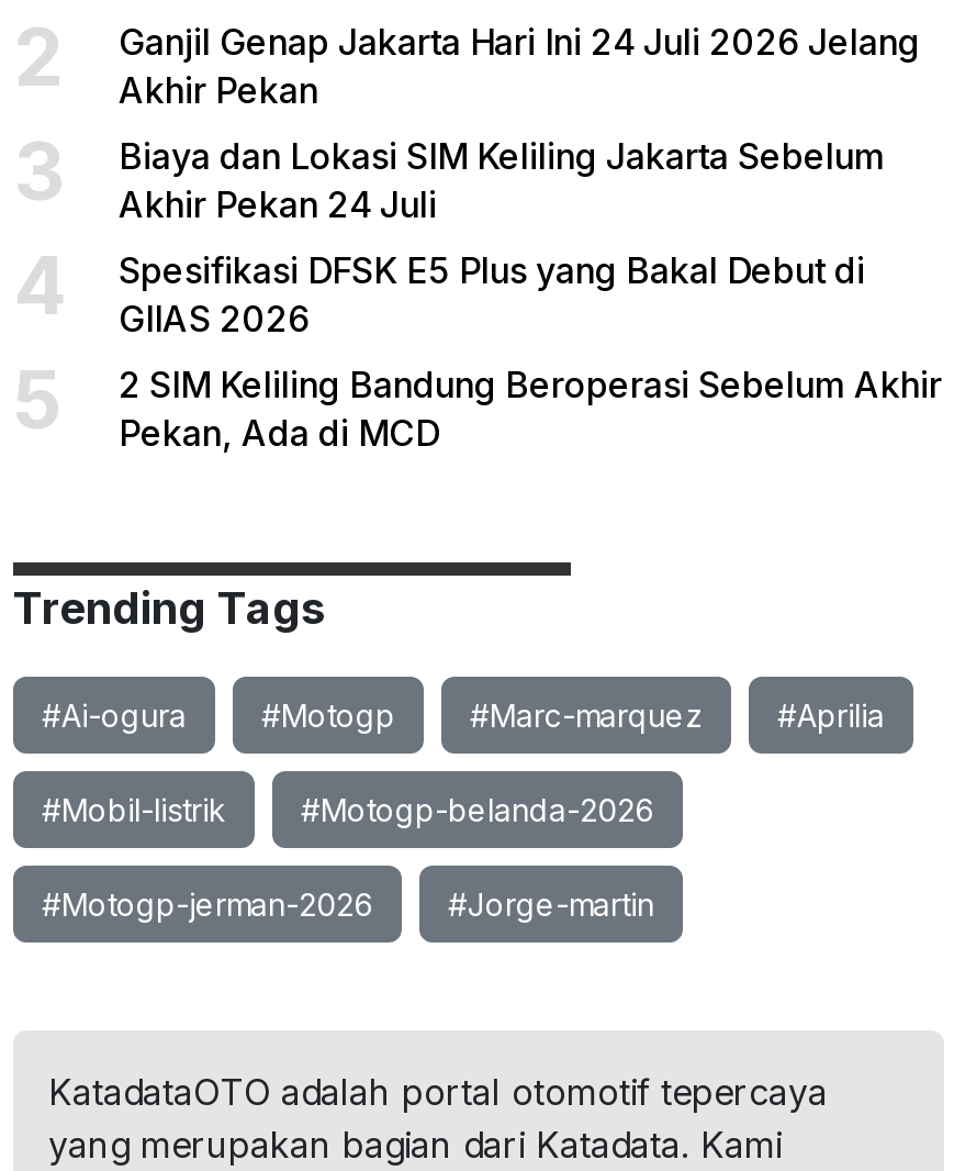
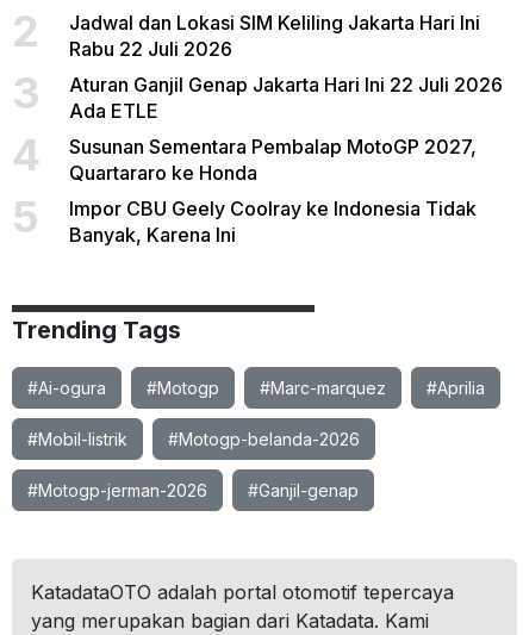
- Ganjil Genap Jakarta Hari Ini 24 Juli 2026 Jelang
- Akhir Pekan
+ Jadwal dan Lokasi SIM Keliling Jakarta Hari Ini
+ Rabu 22 Juli 2026

- Biaya dan Lokasi SIM Keliling Jakarta Sebelum
- Akhir Pekan 24 Juli
+ Aturan Ganjil Genap Jakarta Hari Ini 22 Juli 2026
+ Ada ETLE

- Spesifikasi DFSK E5 Plus yang Bakal Debut di
- GIIAS 2026
+ Susunan Sementara Pembalap MotoGP 2027,
+ Quartararo ke Honda

- 2 SIM Keliling Bandung Beroperasi Sebelum Akhir
- Pekan, Ada di MCD
+ Impor CBU Geely Coolray ke Indonesia Tidak
+ Banyak, Karena Ini

- #Jorge-martin
+ #Ganjil-genap
